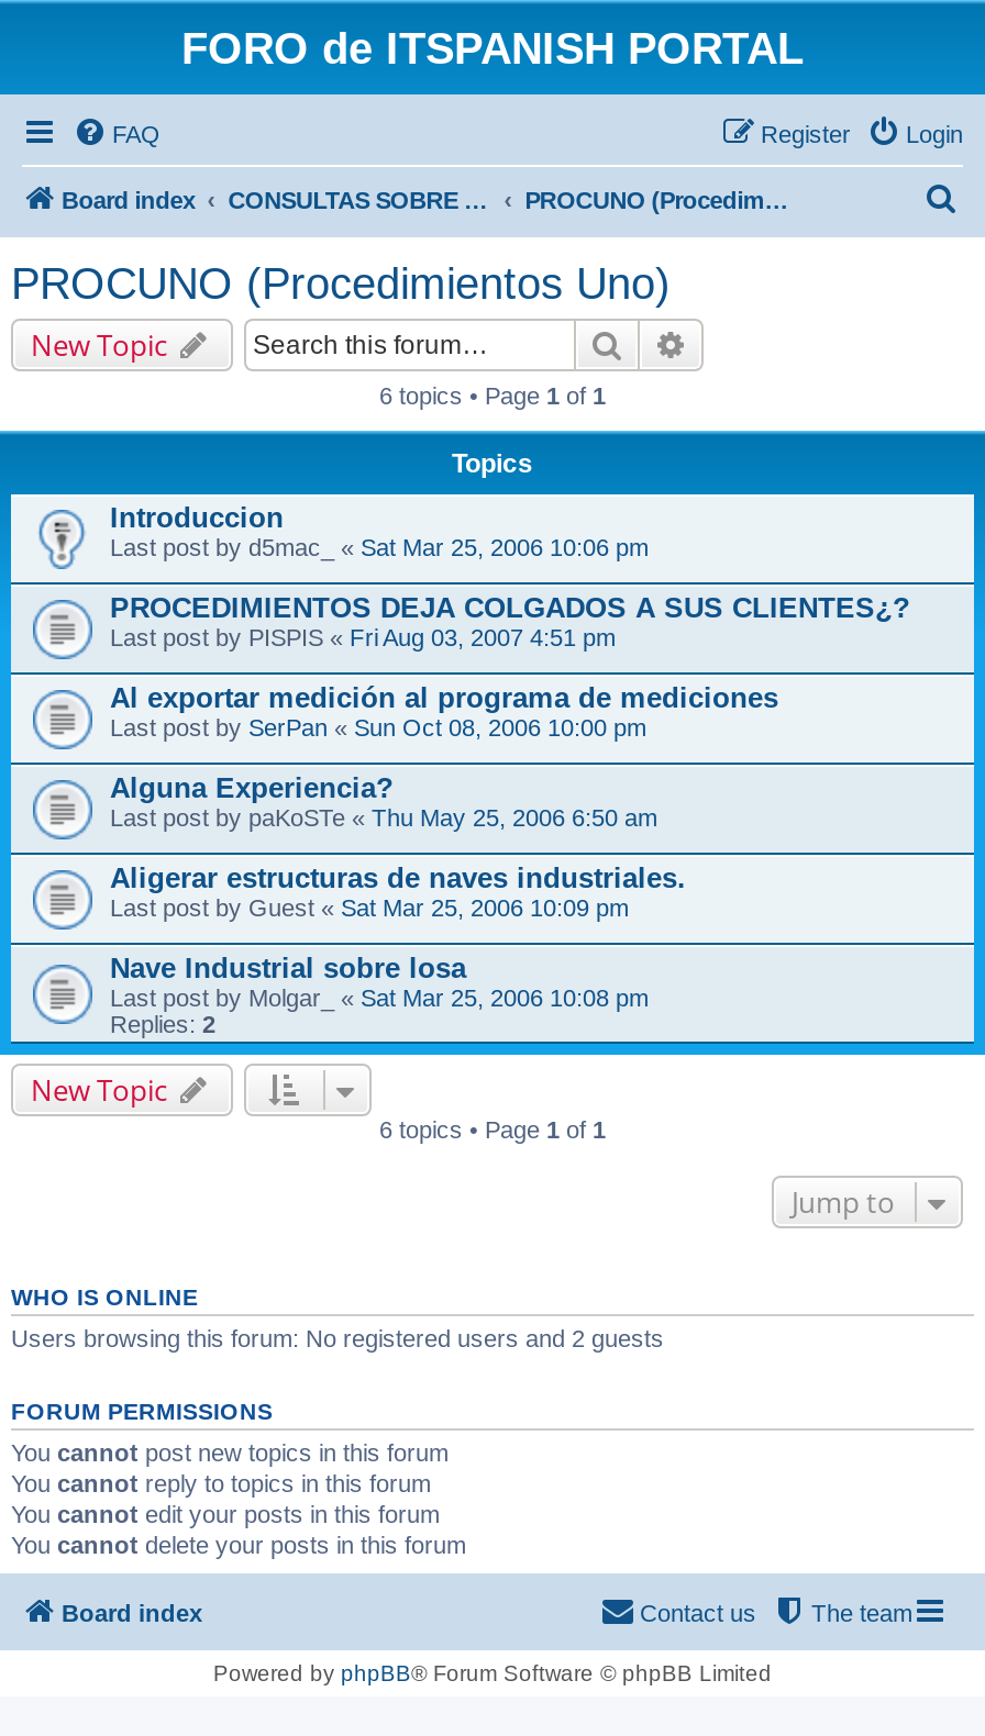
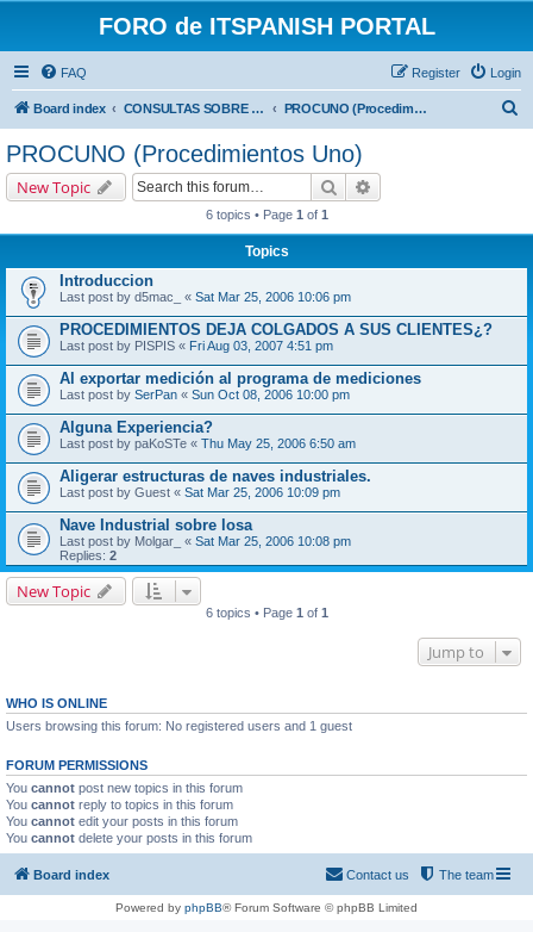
- Users browsing this forum: No registered users and 2 guests
+ Users browsing this forum: No registered users and 1 guest
